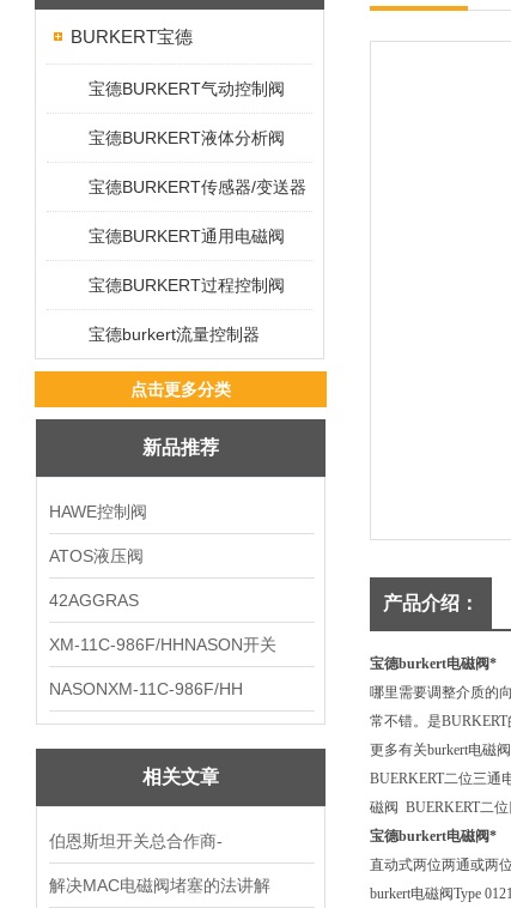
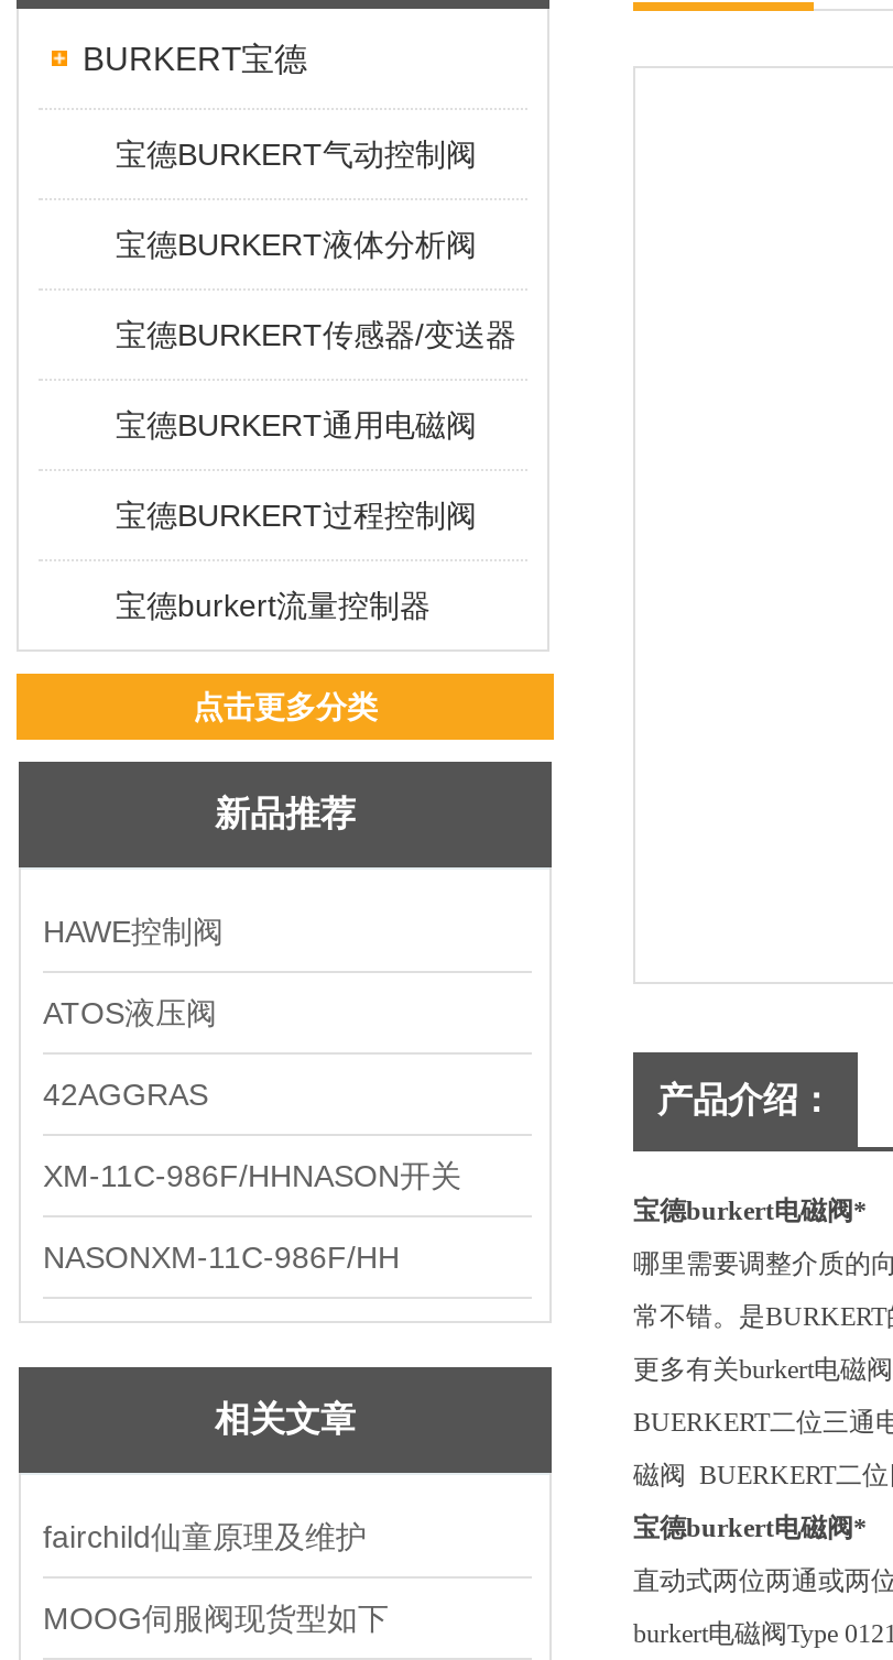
- 伯恩斯坦开关总合作商-
+ fairchild仙童原理及维护

- 解决MAC电磁阀堵塞的法讲解
+ MOOG伺服阀现货型如下
